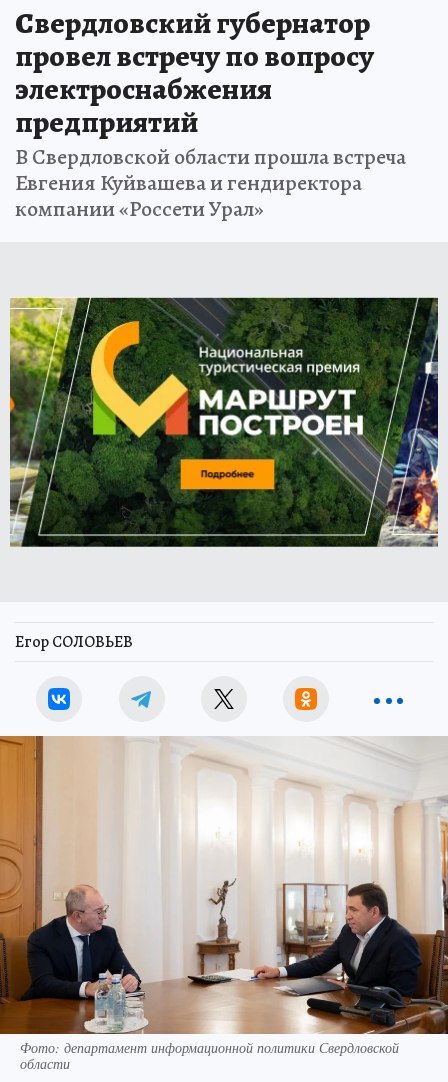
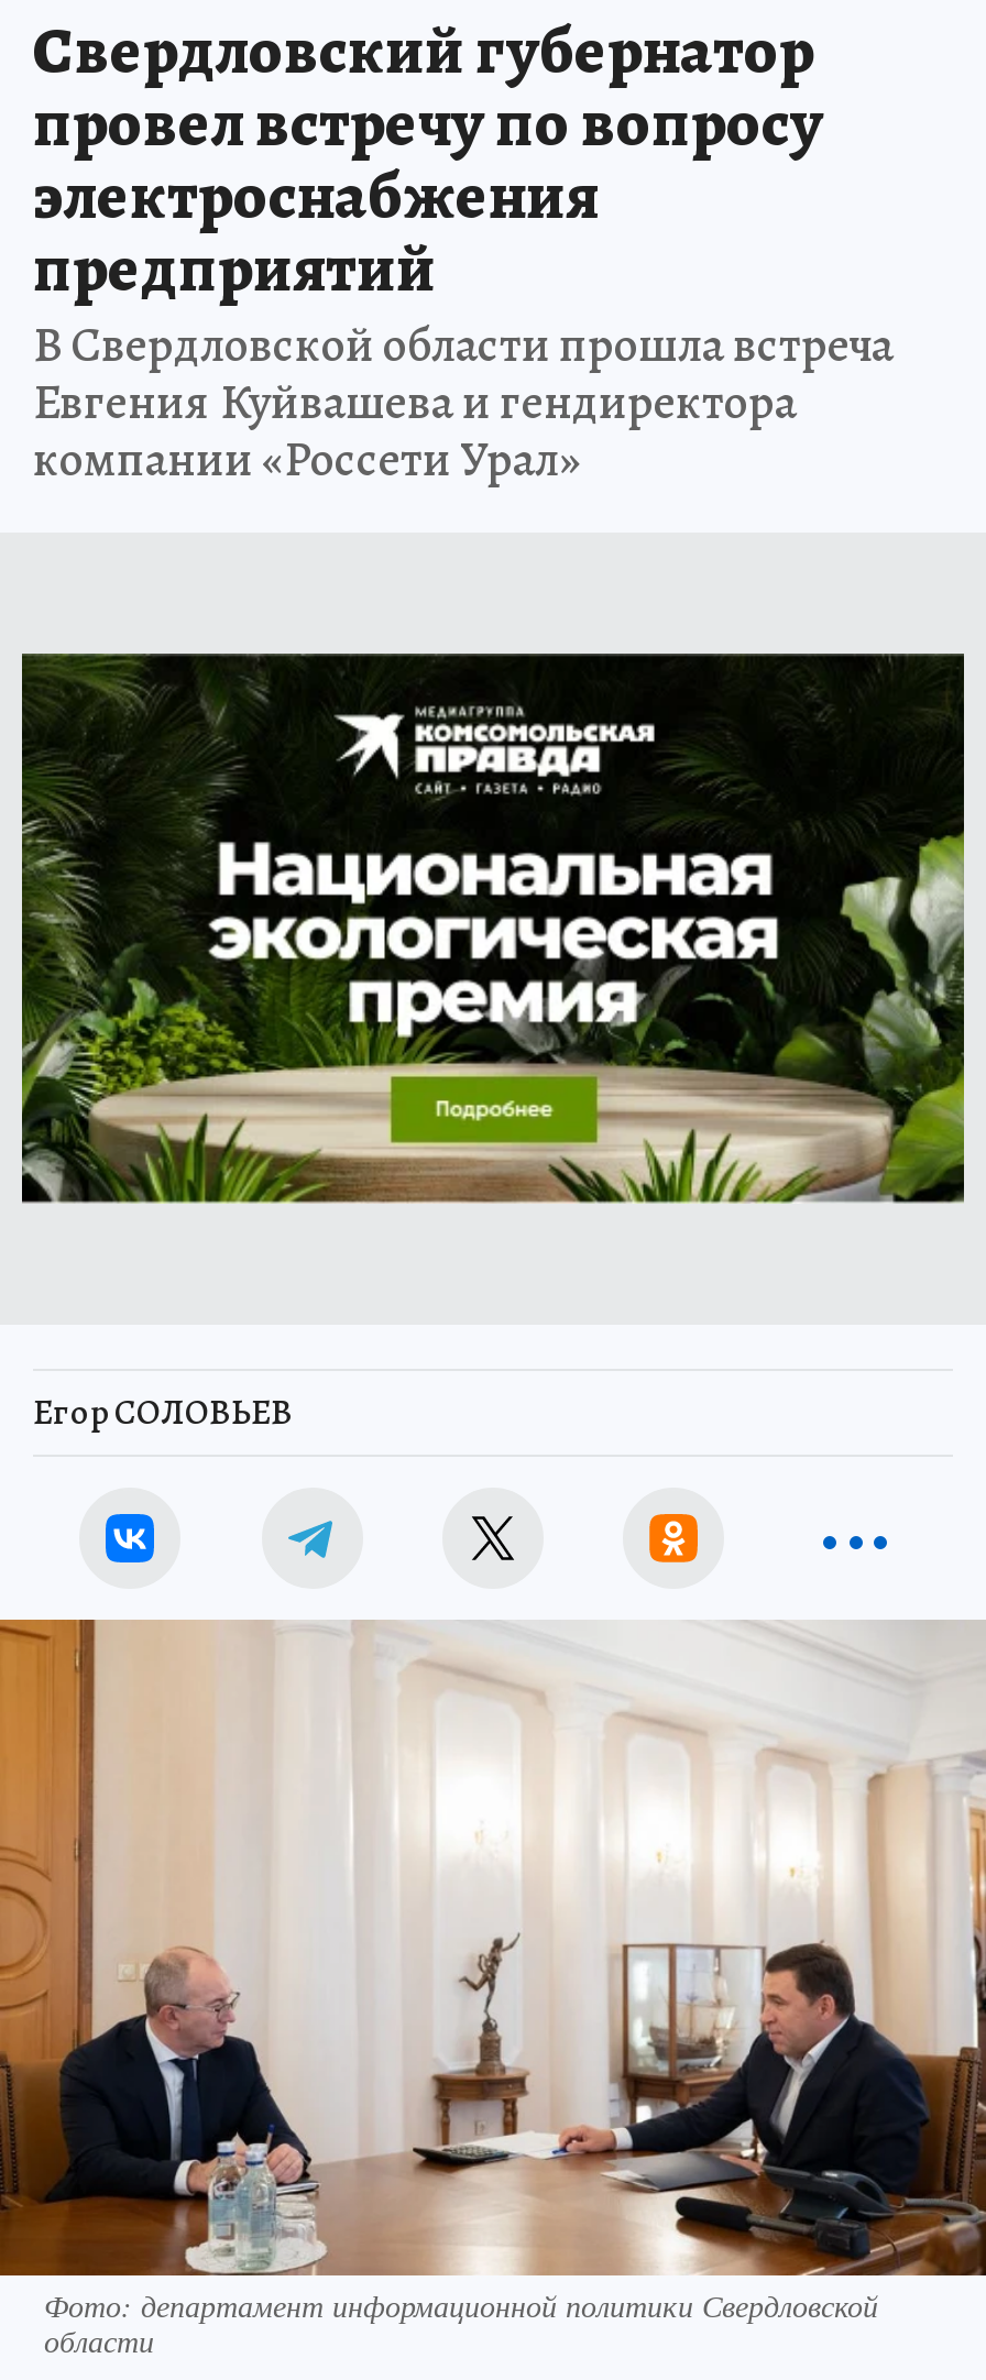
- [image]
+ [image]
